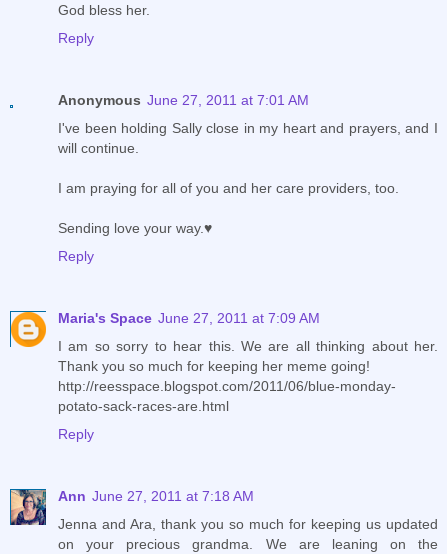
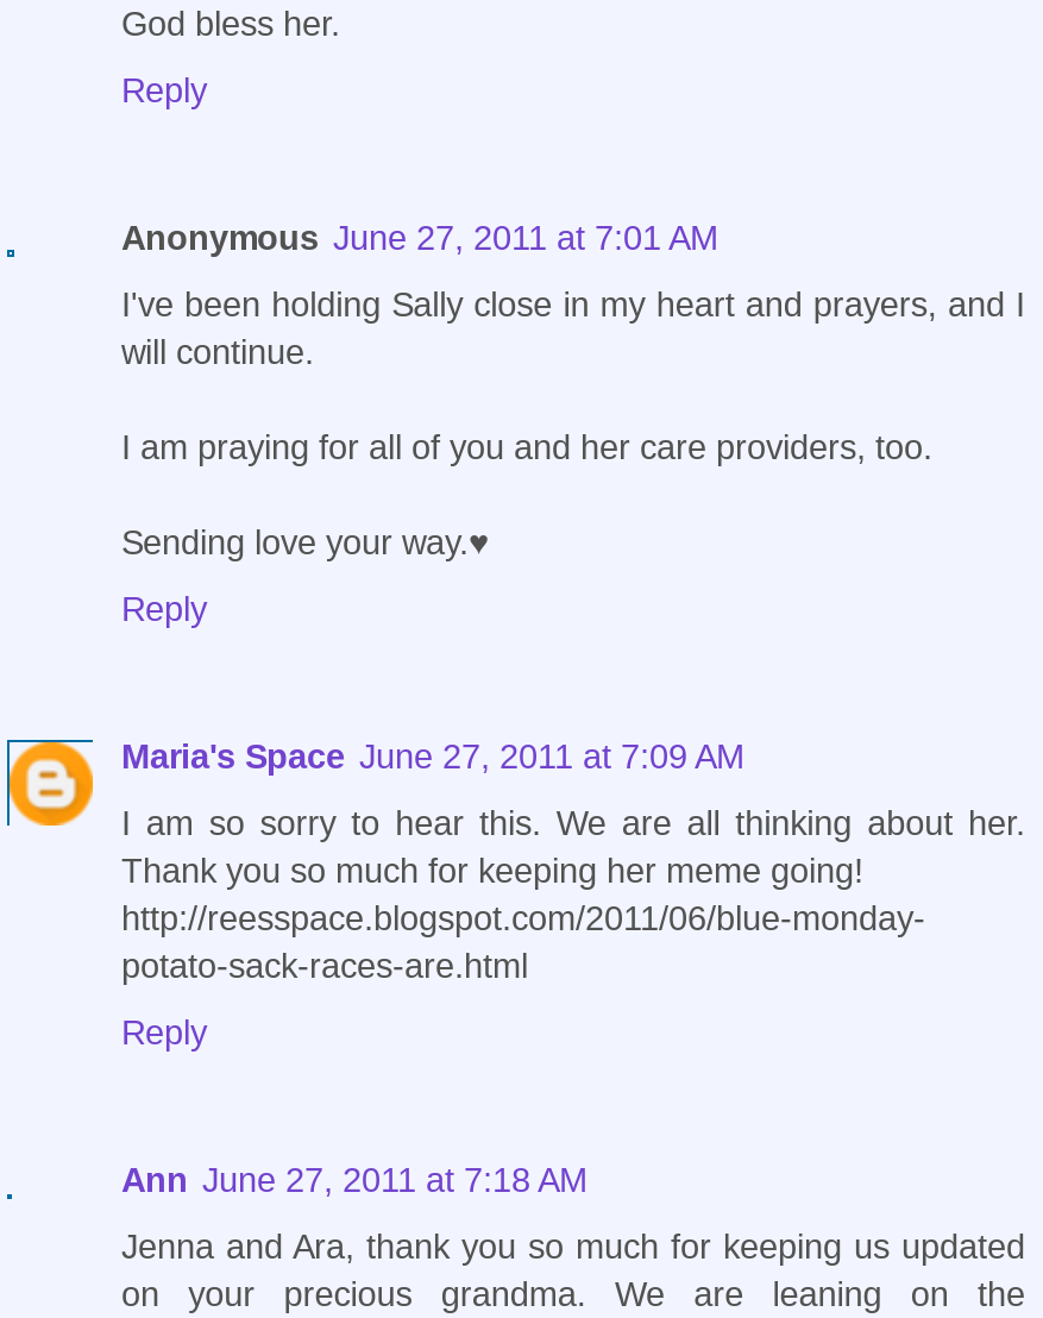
- [image]
